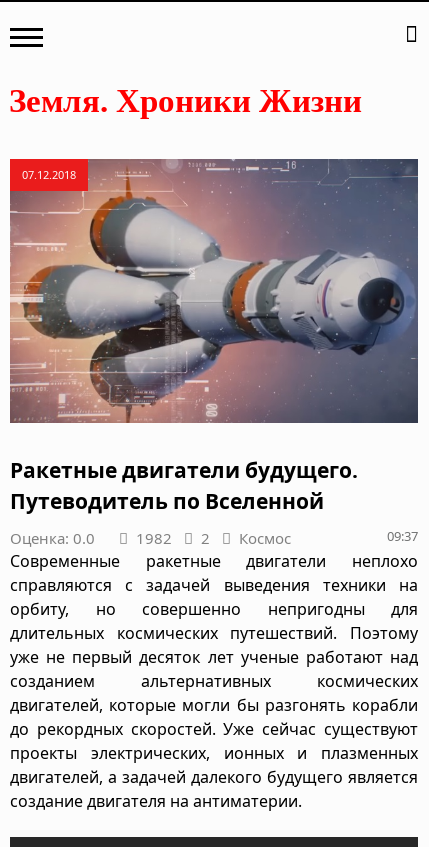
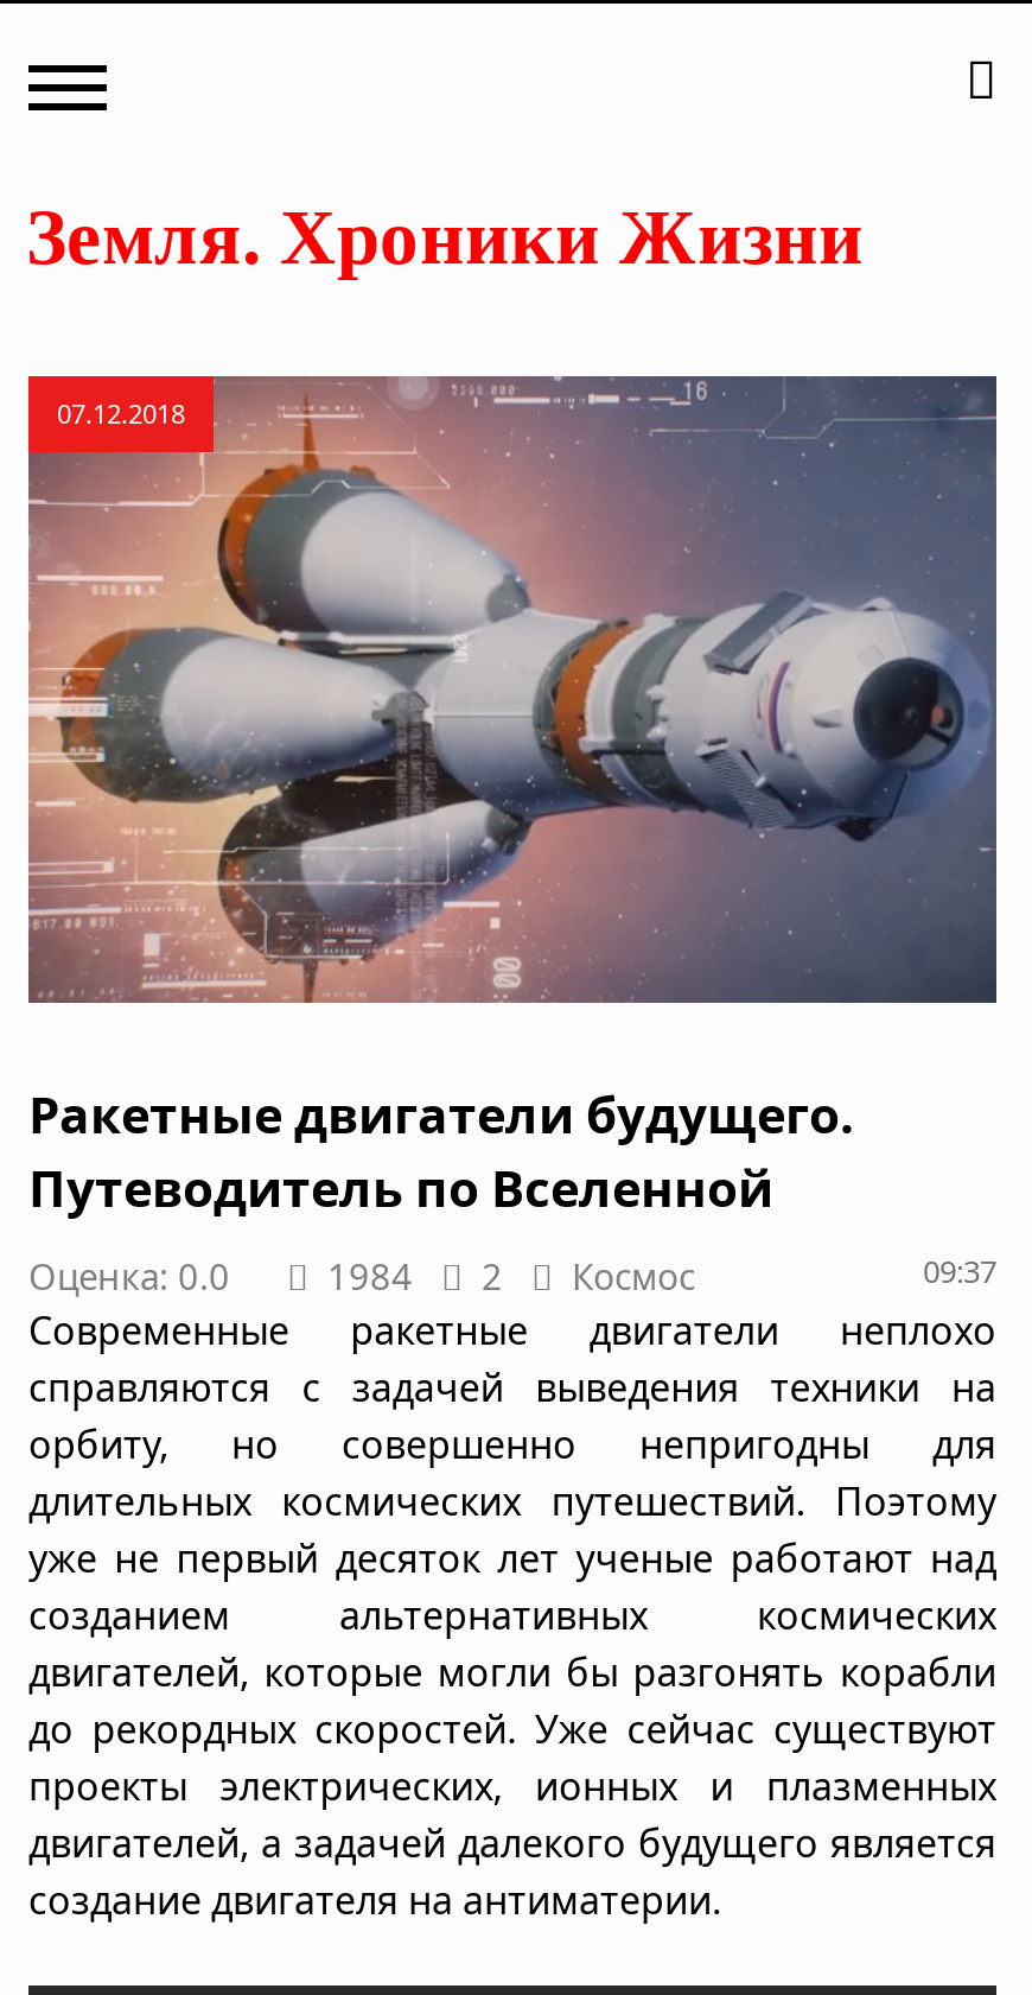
- Оценка: 0.0 1982 2 Космос
+ Оценка: 0.0 1984 2 Космос
